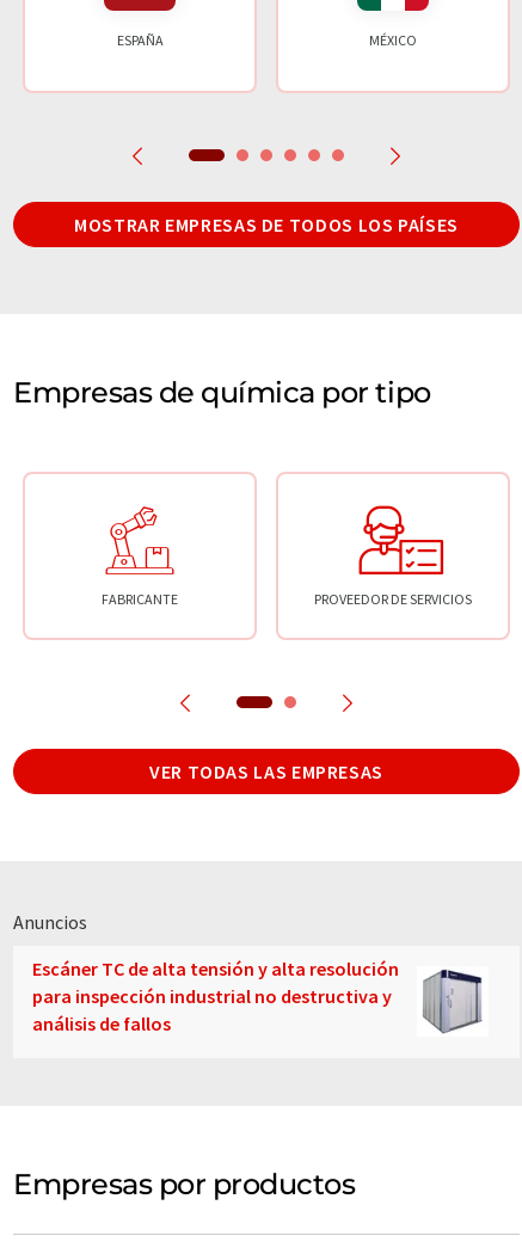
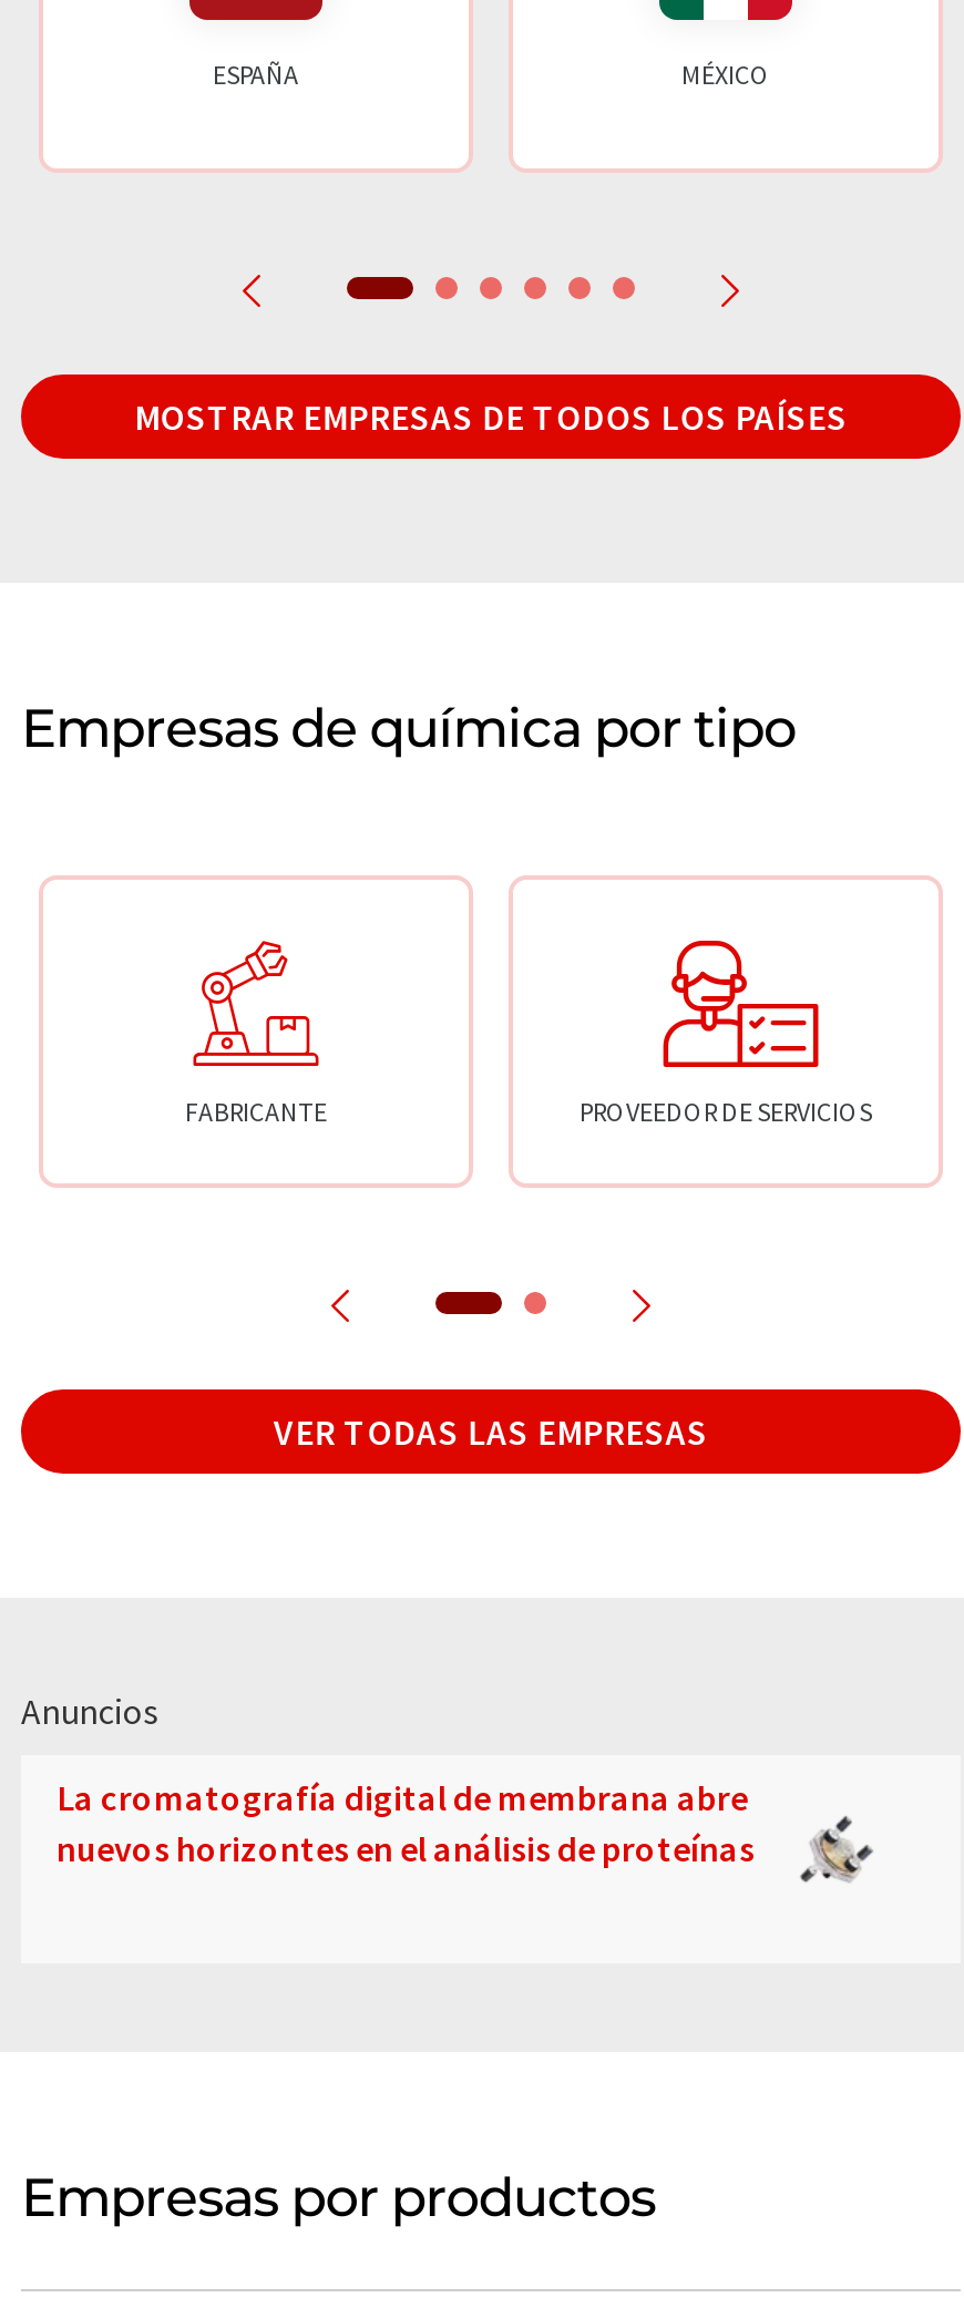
- [image]
- Escáner TC de alta tensión y alta resolución
- para inspección industrial no destructiva y
- análisis de fallos
+ [image]
+ La cromatografía digital de membrana abre
+ nuevos horizontes en el análisis de proteínas
